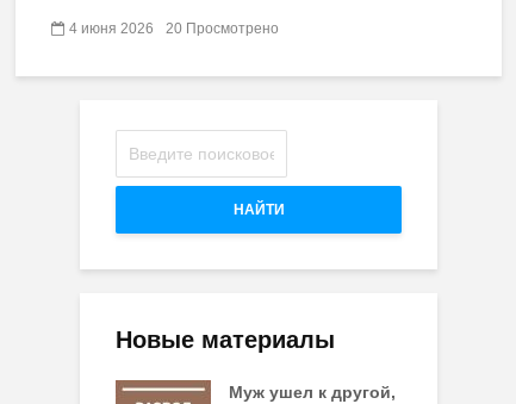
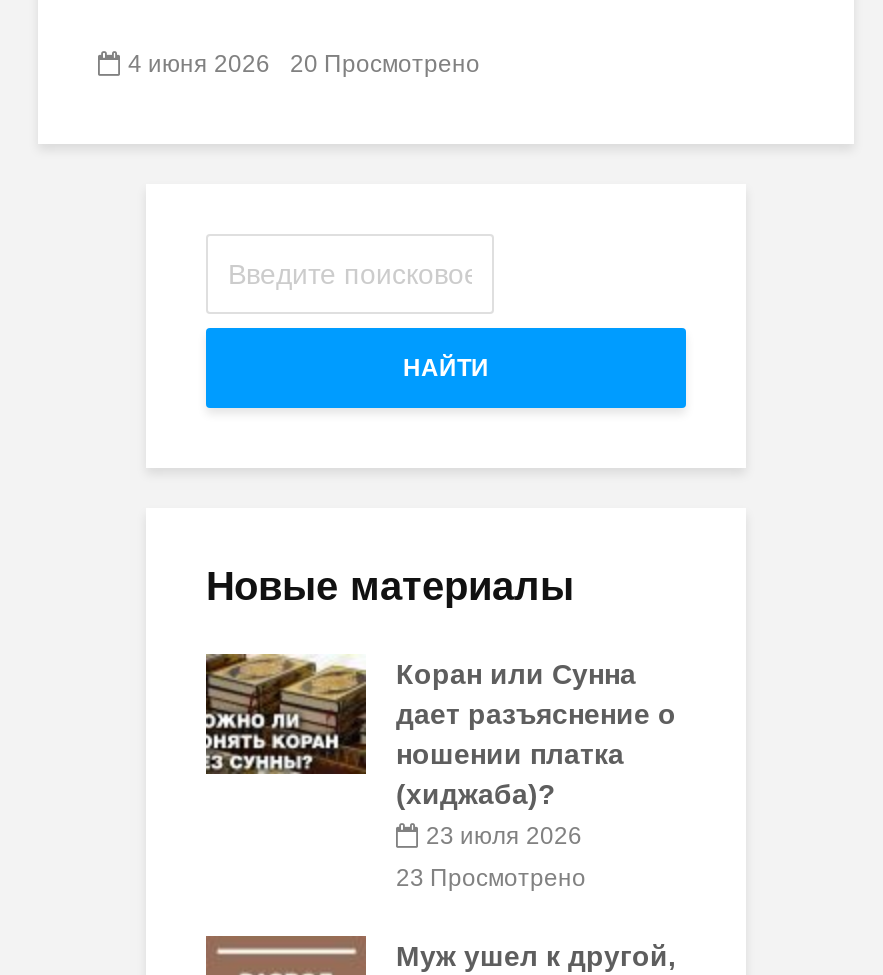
+ [image]
+ Коран или Сунна
+ дает разъяснение о
+ ношении платка
+ (хиджаба)?
+ 23 июля 2026
+ 23 Просмотрено
